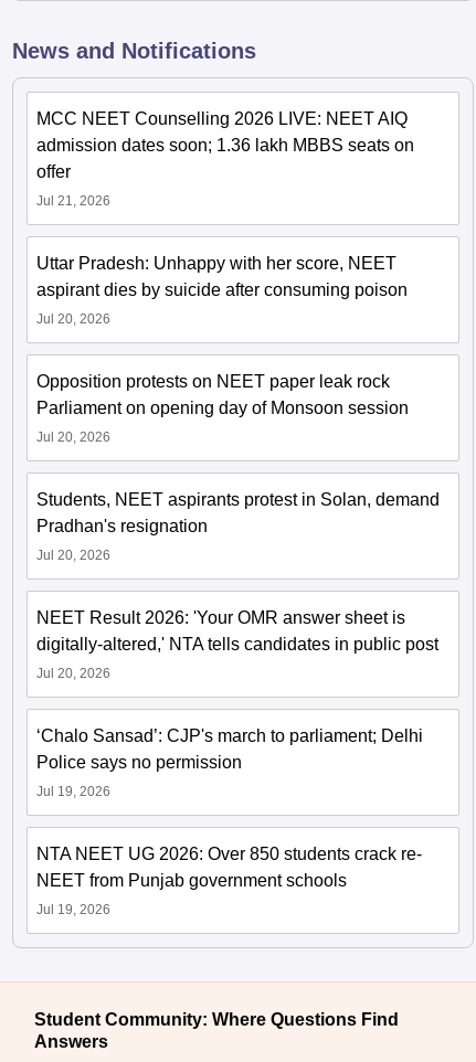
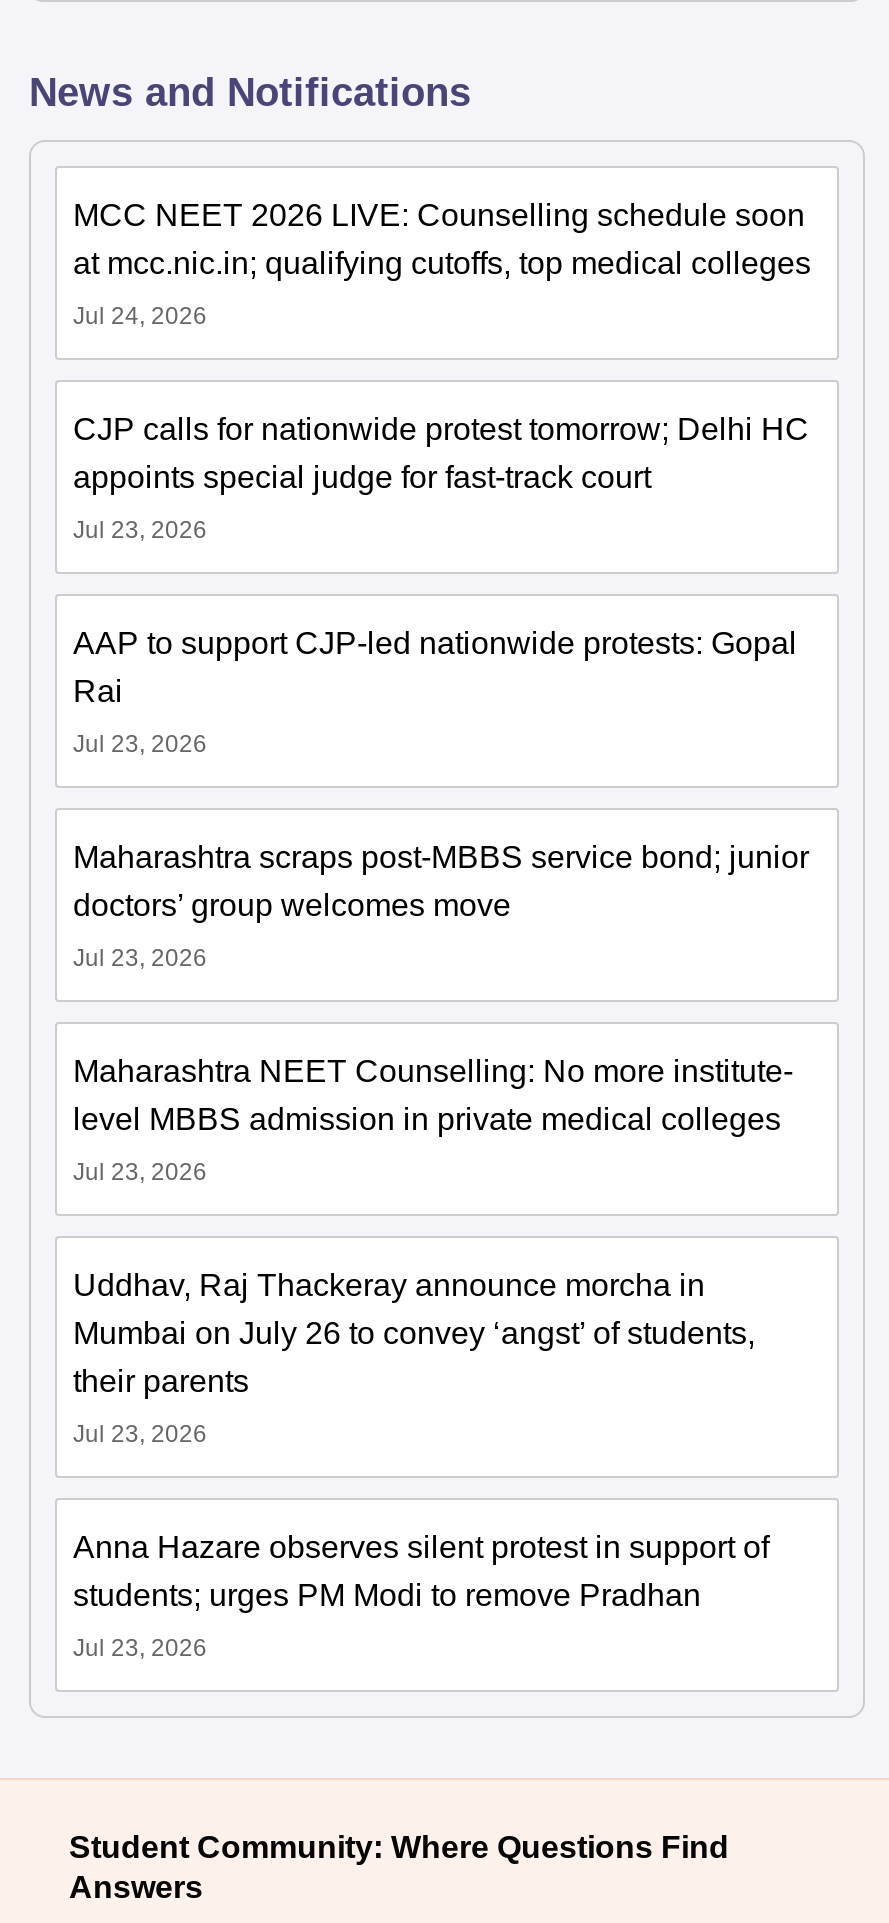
- MCC NEET Counselling 2026 LIVE: NEET AIQ
- admission dates soon; 1.36 lakh MBBS seats on
- offer
+ MCC NEET 2026 LIVE: Counselling schedule soon
+ at mcc.nic.in; qualifying cutoffs, top medical colleges

- Jul 21, 2026
+ Jul 24, 2026

- Uttar Pradesh: Unhappy with her score, NEET
- aspirant dies by suicide after consuming poison
+ CJP calls for nationwide protest tomorrow; Delhi HC
+ appoints special judge for fast-track court

- Jul 20, 2026
+ Jul 23, 2026

- Opposition protests on NEET paper leak rock
- Parliament on opening day of Monsoon session
+ AAP to support CJP-led nationwide protests: Gopal
+ Rai

- Jul 20, 2026
+ Jul 23, 2026

- Students, NEET aspirants protest in Solan, demand
- Pradhan's resignation
+ Maharashtra scraps post-MBBS service bond; junior
+ doctors’ group welcomes move

- Jul 20, 2026
+ Jul 23, 2026

- NEET Result 2026: 'Your OMR answer sheet is
- digitally-altered,' NTA tells candidates in public post
+ Maharashtra NEET Counselling: No more institute-
+ level MBBS admission in private medical colleges

- Jul 20, 2026
+ Jul 23, 2026

- ‘Chalo Sansad’: CJP's march to parliament; Delhi
- Police says no permission
+ Uddhav, Raj Thackeray announce morcha in
+ Mumbai on July 26 to convey ‘angst’ of students,
+ their parents

- Jul 19, 2026
+ Jul 23, 2026

- NTA NEET UG 2026: Over 850 students crack re-
- NEET from Punjab government schools
+ Anna Hazare observes silent protest in support of
+ students; urges PM Modi to remove Pradhan

- Jul 19, 2026
+ Jul 23, 2026
